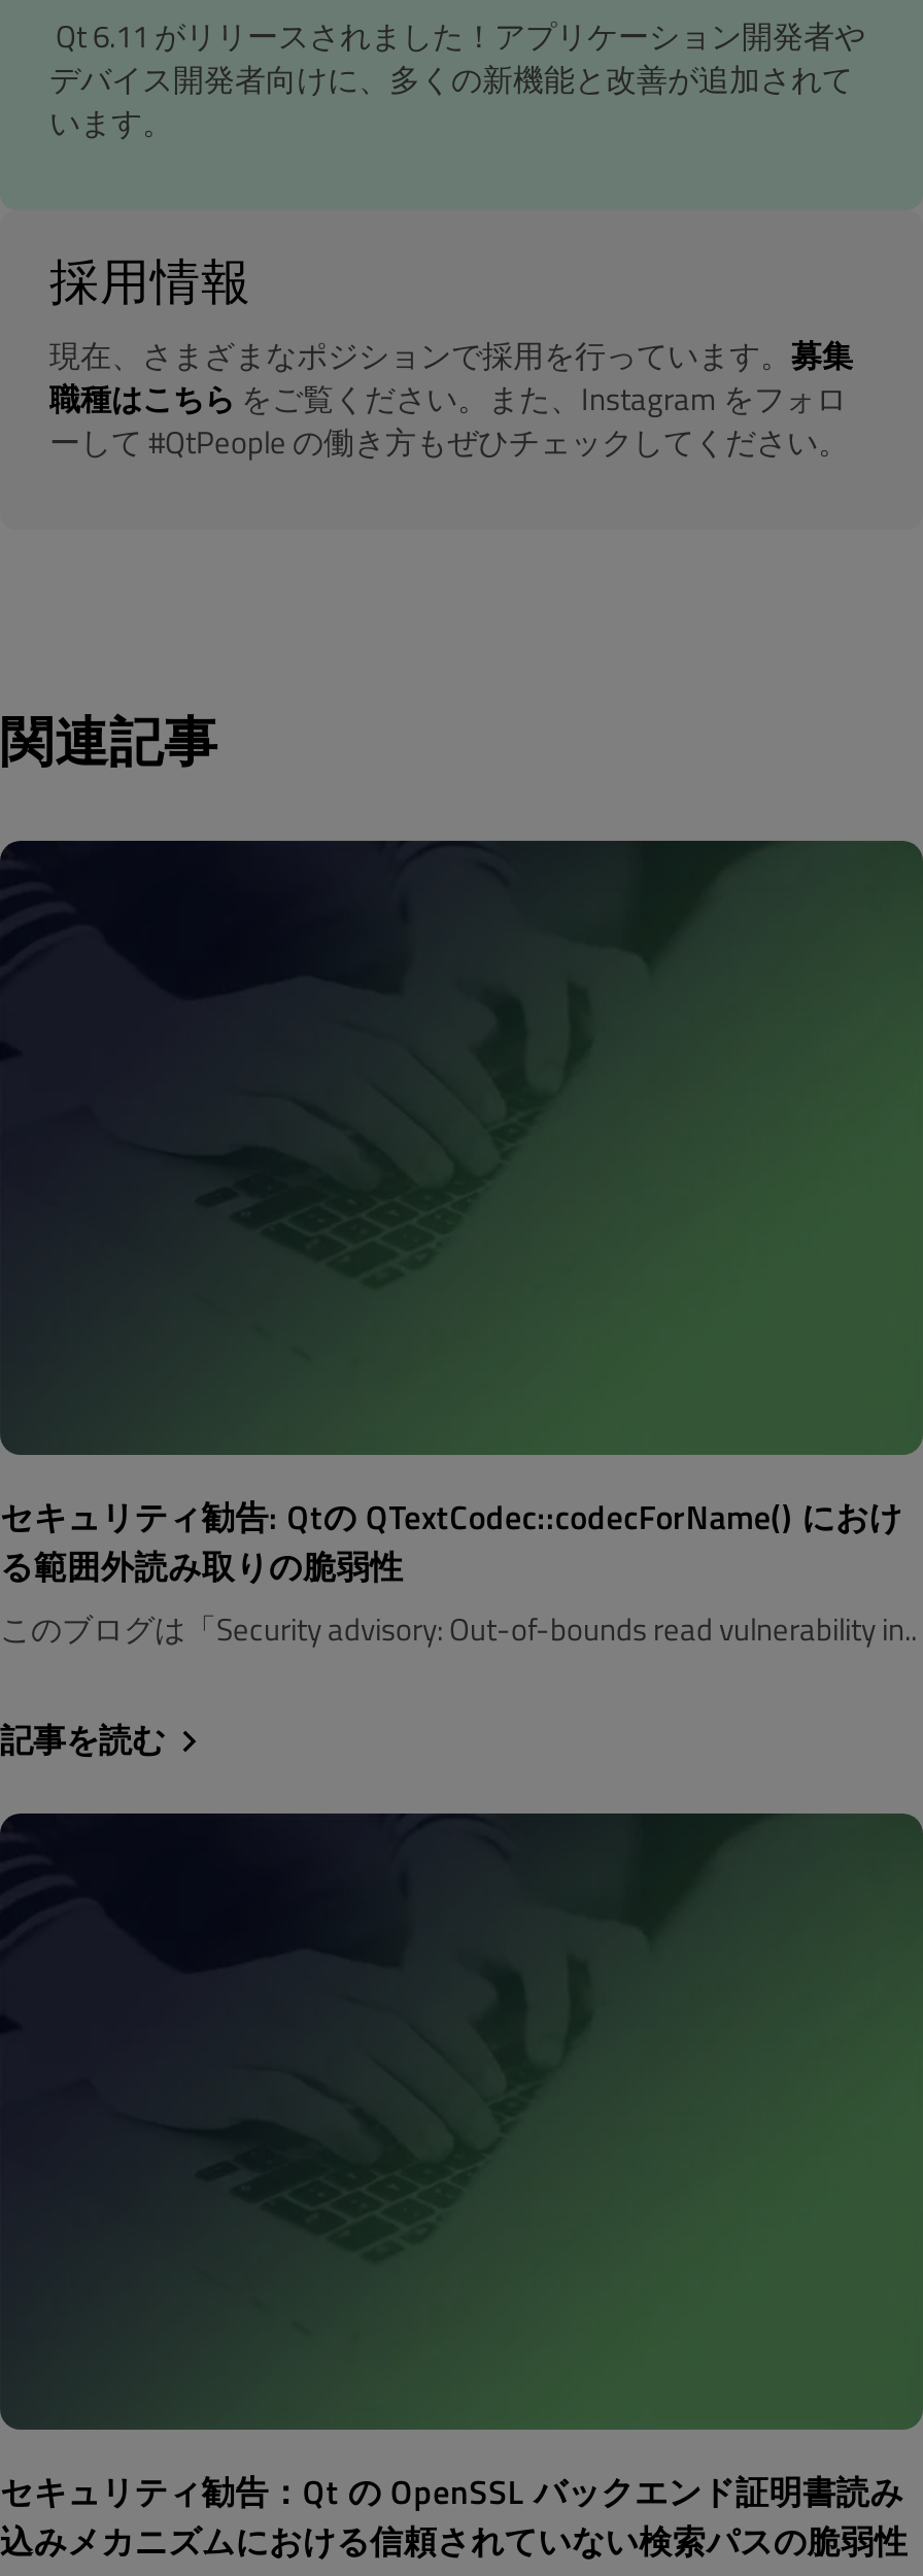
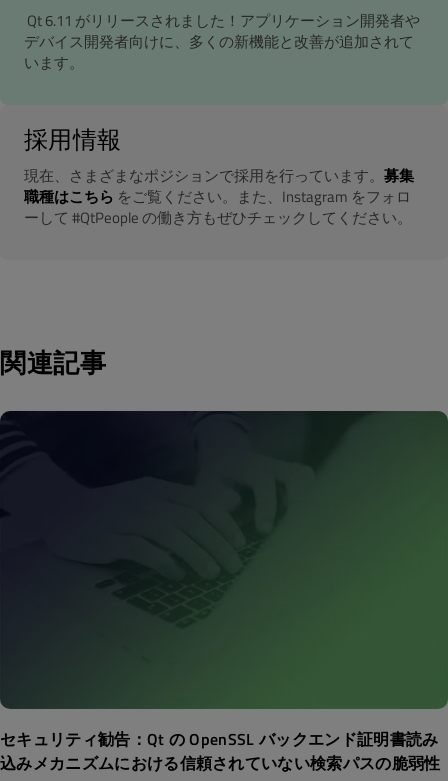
- セキュリティ勧告: Qtの QTextCodec::codecForName() におけ
- る範囲外読み取りの脆弱性
- このブログは「Security advisory: Out-of-bounds read vulnerability in..
- 記事を読む
